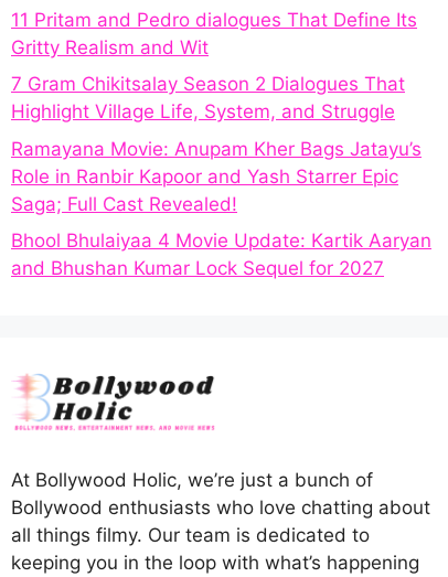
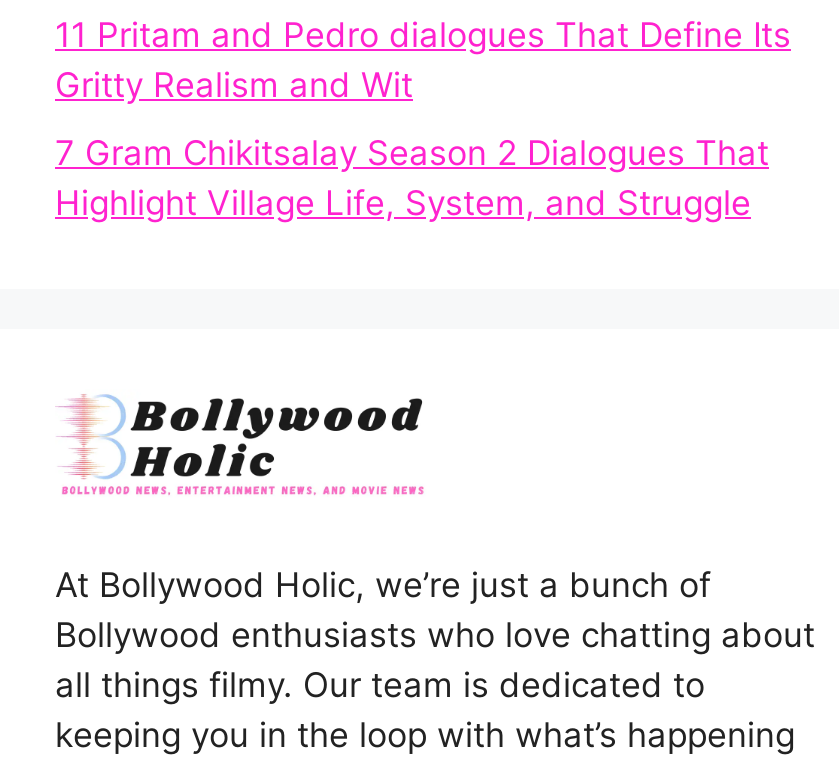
- Ramayana Movie: Anupam Kher Bags Jatayu’s
- Role in Ranbir Kapoor and Yash Starrer Epic
- Saga; Full Cast Revealed!
- Bhool Bhulaiyaa 4 Movie Update: Kartik Aaryan
- and Bhushan Kumar Lock Sequel for 2027
